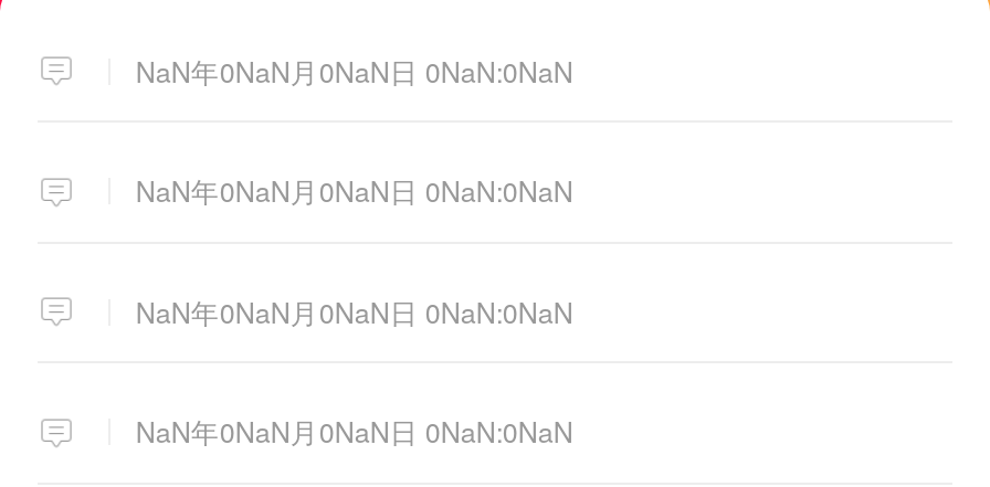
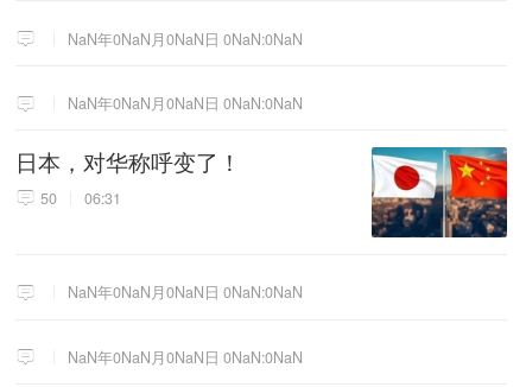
+ 日本，对华称呼变了！
+ 50
+ 06:31

+ [image]
